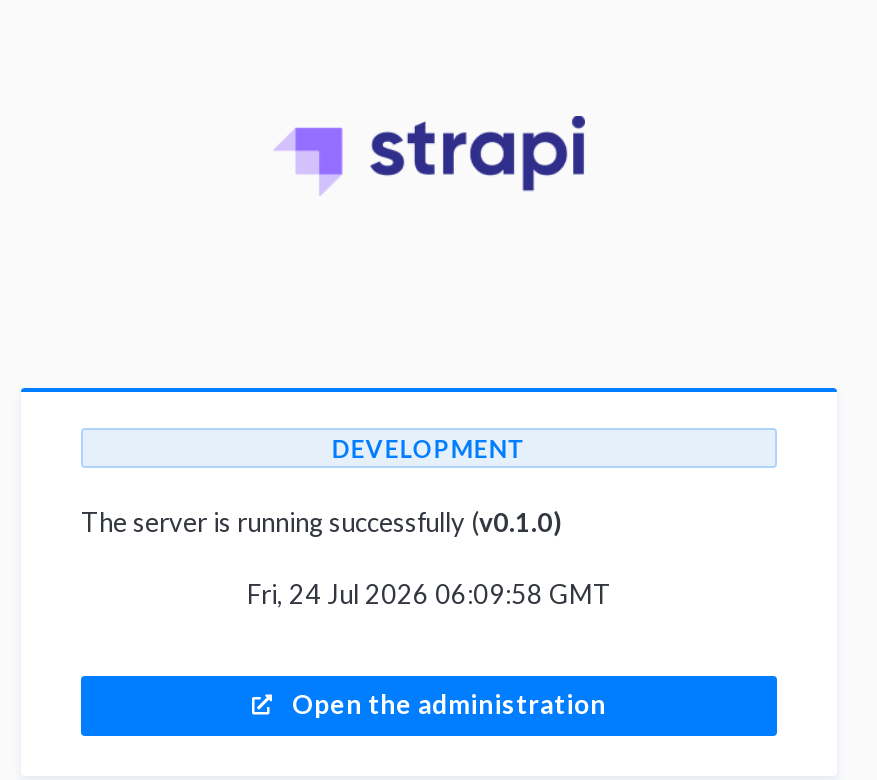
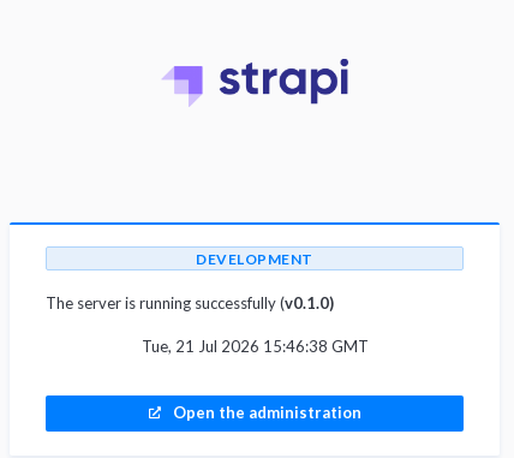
- Fri, 24 Jul 2026 06:09:58 GMT
+ Tue, 21 Jul 2026 15:46:38 GMT
